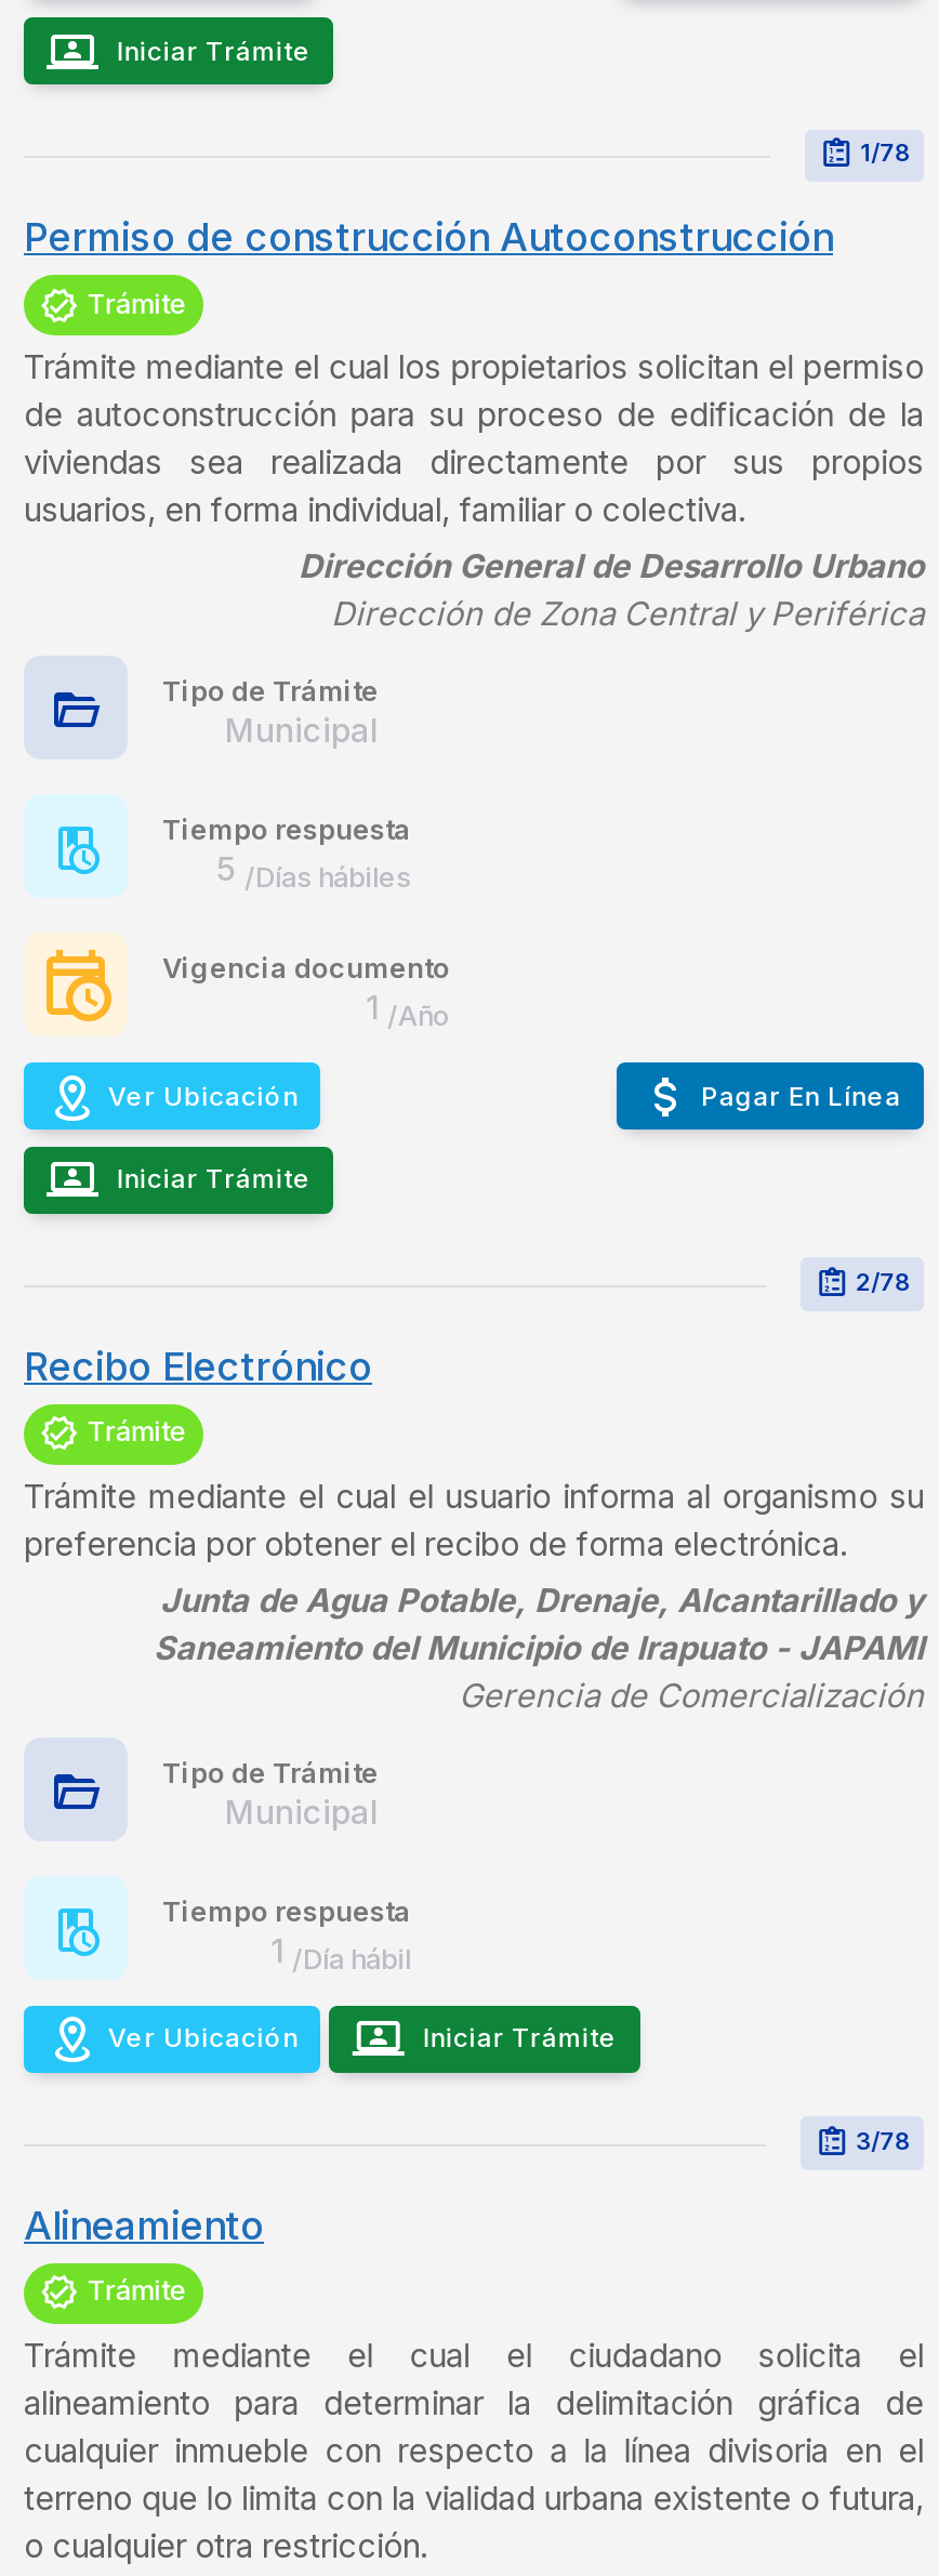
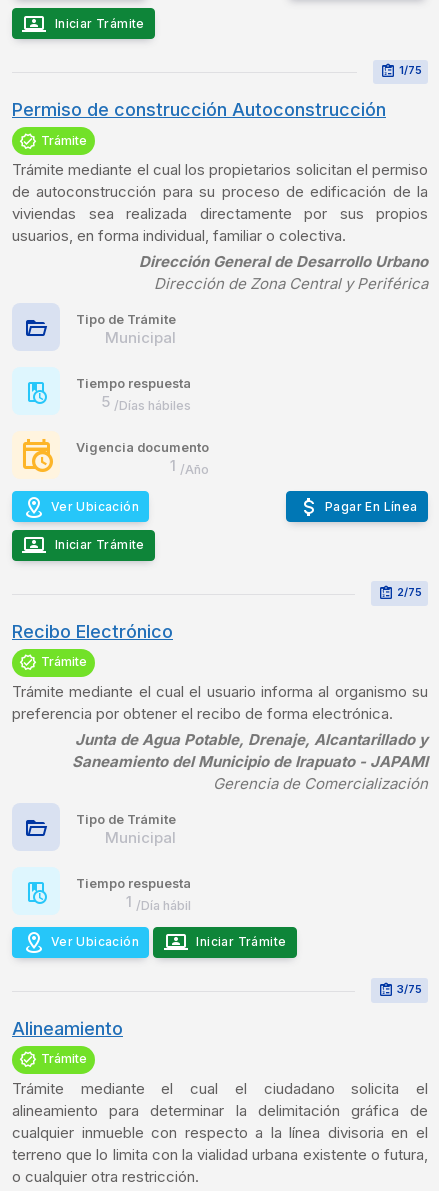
- 1/78
+ 1/75

- 2/78
+ 2/75

- 3/78
+ 3/75
